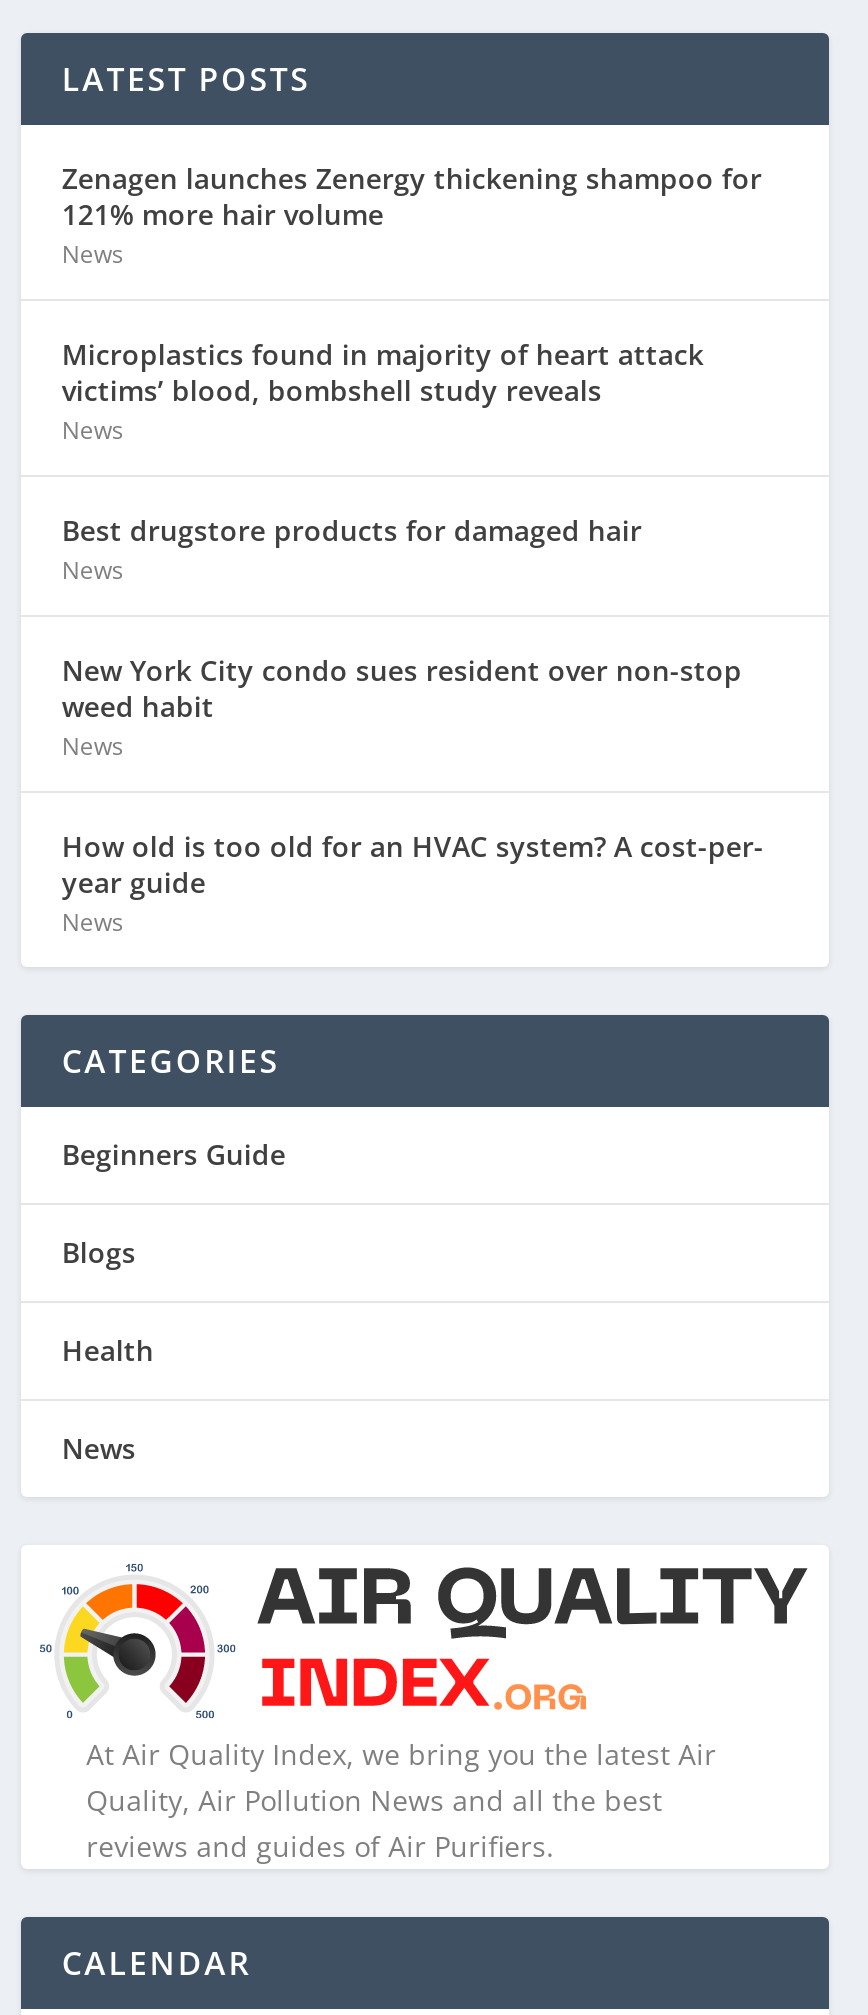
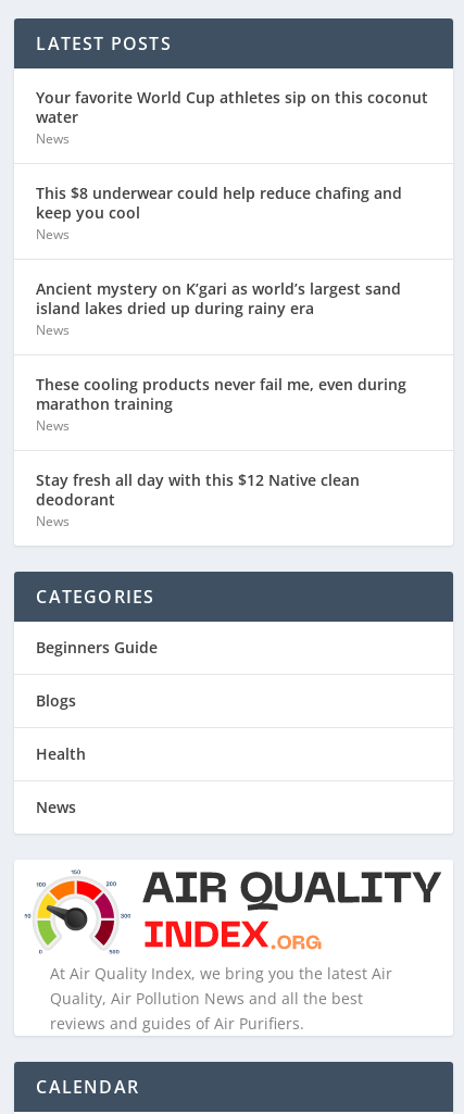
- Zenagen launches Zenergy thickening shampoo for
- 121% more hair volume
+ Your favorite World Cup athletes sip on this coconut
+ water

- Microplastics found in majority of heart attack
- victims’ blood, bombshell study reveals
+ This $8 underwear could help reduce chafing and
+ keep you cool

- Best drugstore products for damaged hair
+ Ancient mystery on K’gari as world’s largest sand
+ island lakes dried up during rainy era

- New York City condo sues resident over non-stop
- weed habit
+ These cooling products never fail me, even during
+ marathon training

- How old is too old for an HVAC system? A cost-per-
- year guide
+ Stay fresh all day with this $12 Native clean
+ deodorant
